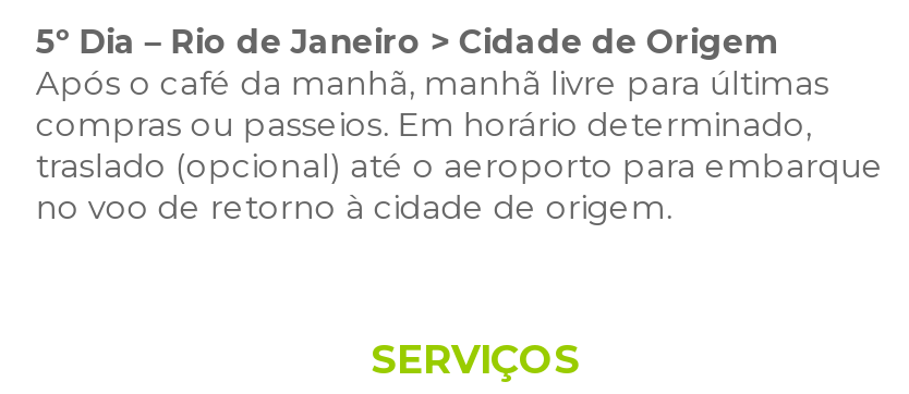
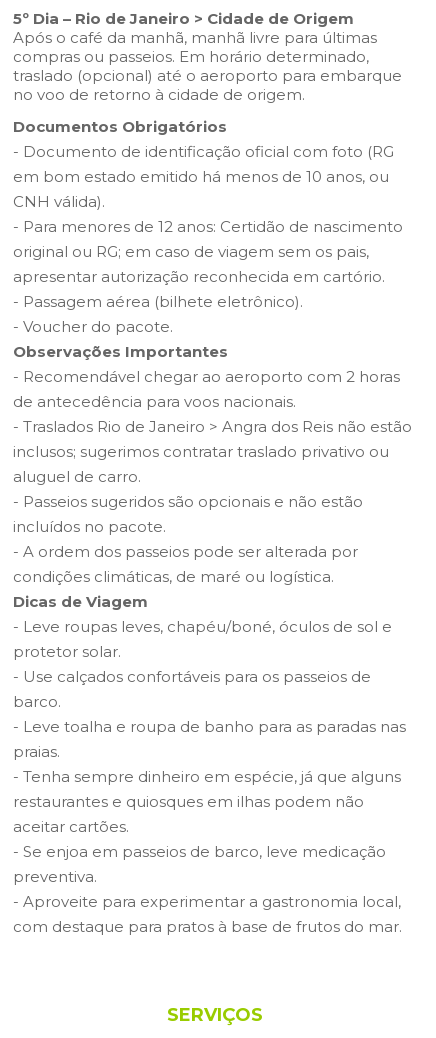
+ Documentos Obrigatórios
+ - Documento de identificação oficial com foto (RG
+ em bom estado emitido há menos de 10 anos, ou
+ CNH válida).
+ - Para menores de 12 anos: Certidão de nascimento
+ original ou RG; em caso de viagem sem os pais,
+ apresentar autorização reconhecida em cartório.
+ - Passagem aérea (bilhete eletrônico).
+ - Voucher do pacote.
+ Observações Importantes
+ - Recomendável chegar ao aeroporto com 2 horas
+ de antecedência para voos nacionais.
+ - Traslados Rio de Janeiro > Angra dos Reis não estão
+ inclusos; sugerimos contratar traslado privativo ou
+ aluguel de carro.
+ - Passeios sugeridos são opcionais e não estão
+ incluídos no pacote.
+ - A ordem dos passeios pode ser alterada por
+ condições climáticas, de maré ou logística.
+ Dicas de Viagem
+ - Leve roupas leves, chapéu/boné, óculos de sol e
+ protetor solar.
+ - Use calçados confortáveis para os passeios de
+ barco.
+ - Leve toalha e roupa de banho para as paradas nas
+ praias.
+ - Tenha sempre dinheiro em espécie, já que alguns
+ restaurantes e quiosques em ilhas podem não
+ aceitar cartões.
+ - Se enjoa em passeios de barco, leve medicação
+ preventiva.
+ - Aproveite para experimentar a gastronomia local,
+ com destaque para pratos à base de frutos do mar.
